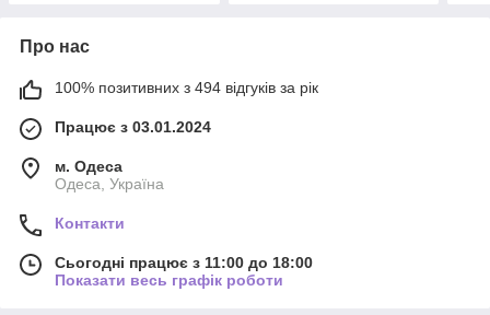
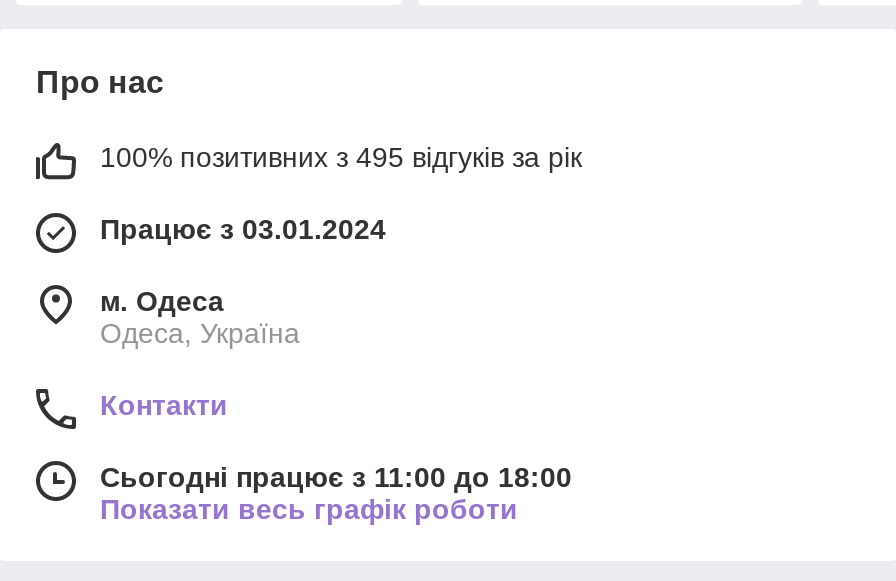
- 100% позитивних з 494 відгуків за рік
+ 100% позитивних з 495 відгуків за рік
